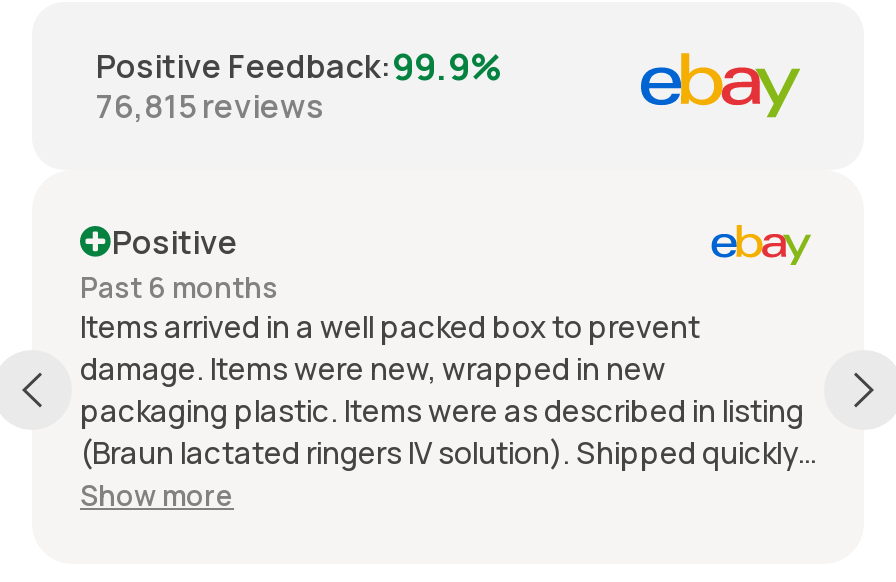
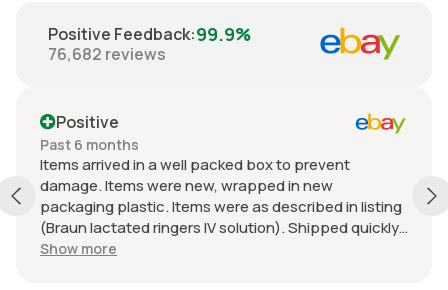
- 76,815 reviews
+ 76,682 reviews
